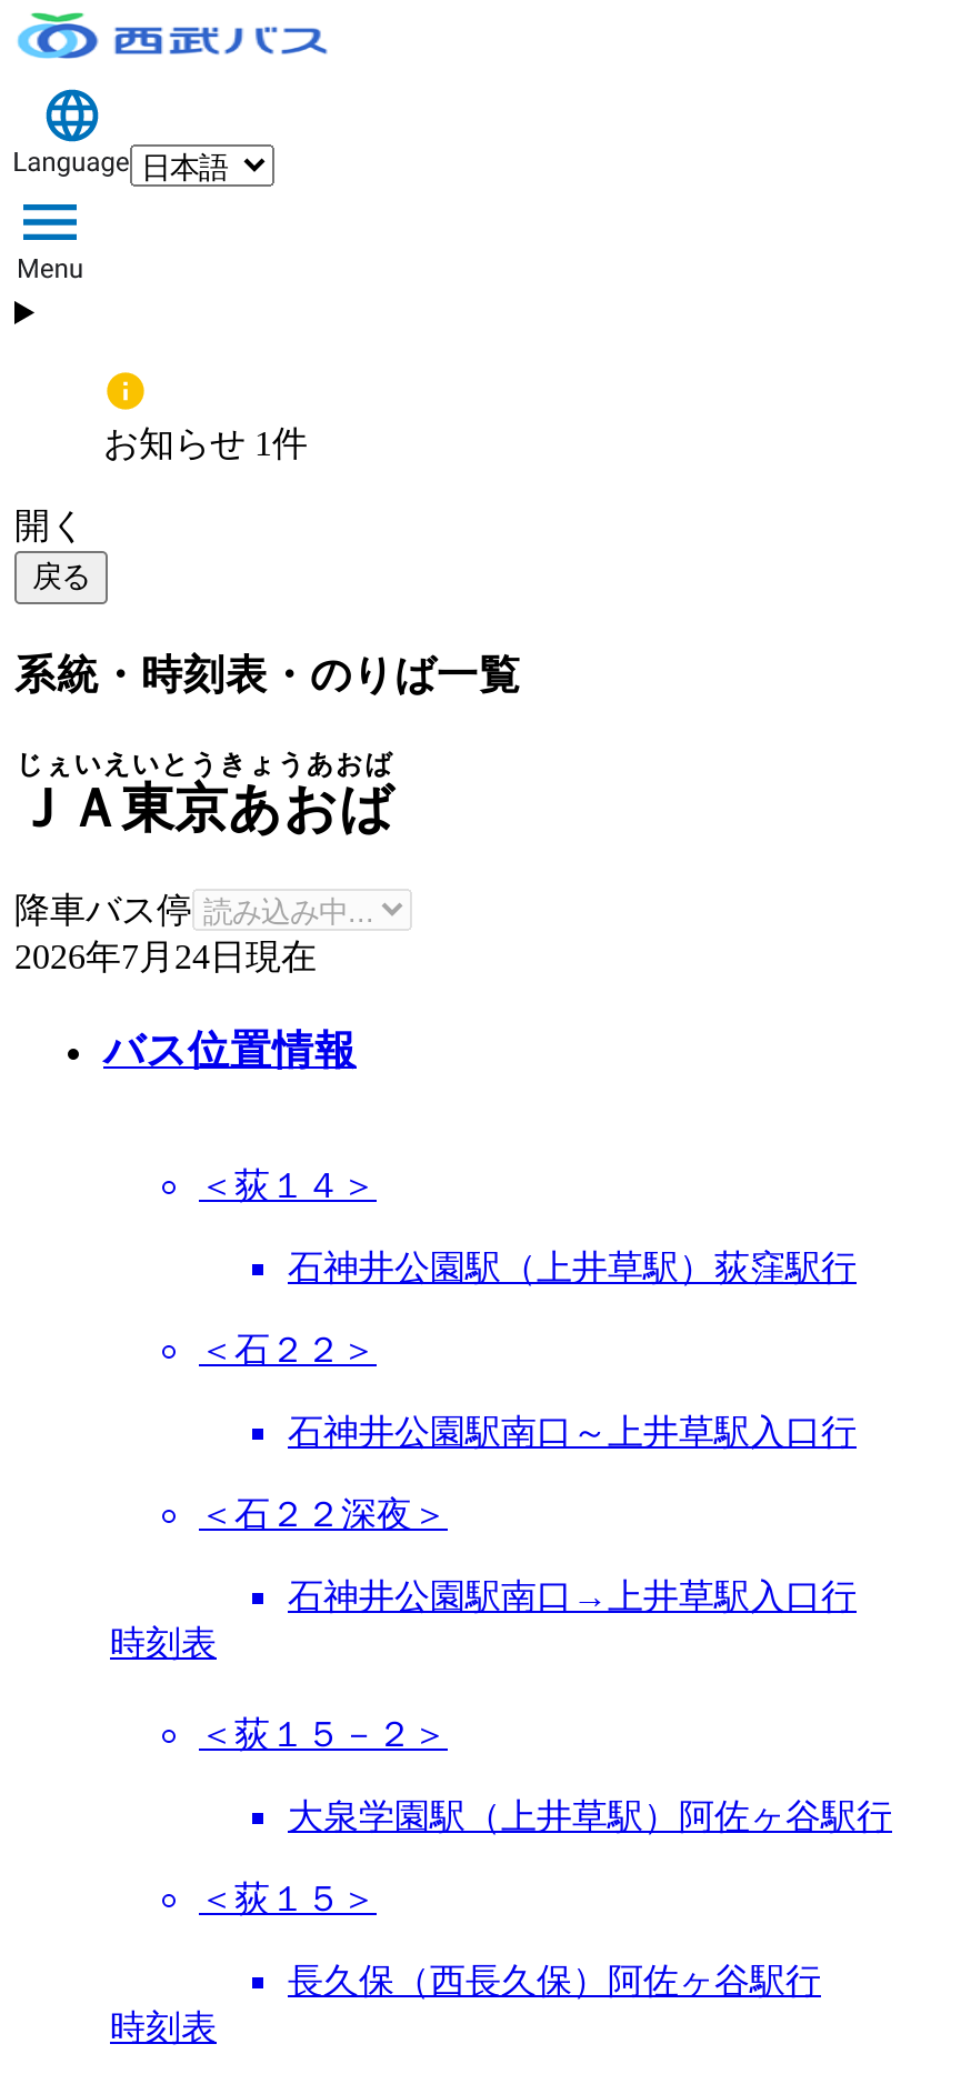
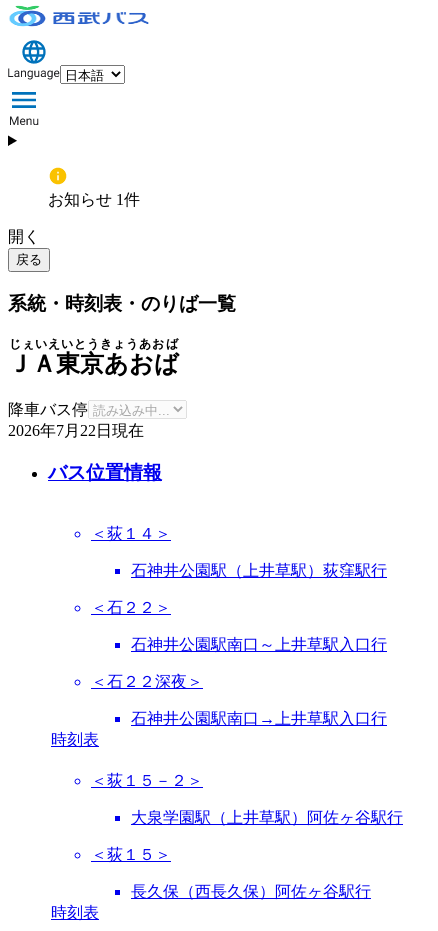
- 2026年7月24日現在
+ 2026年7月22日現在
